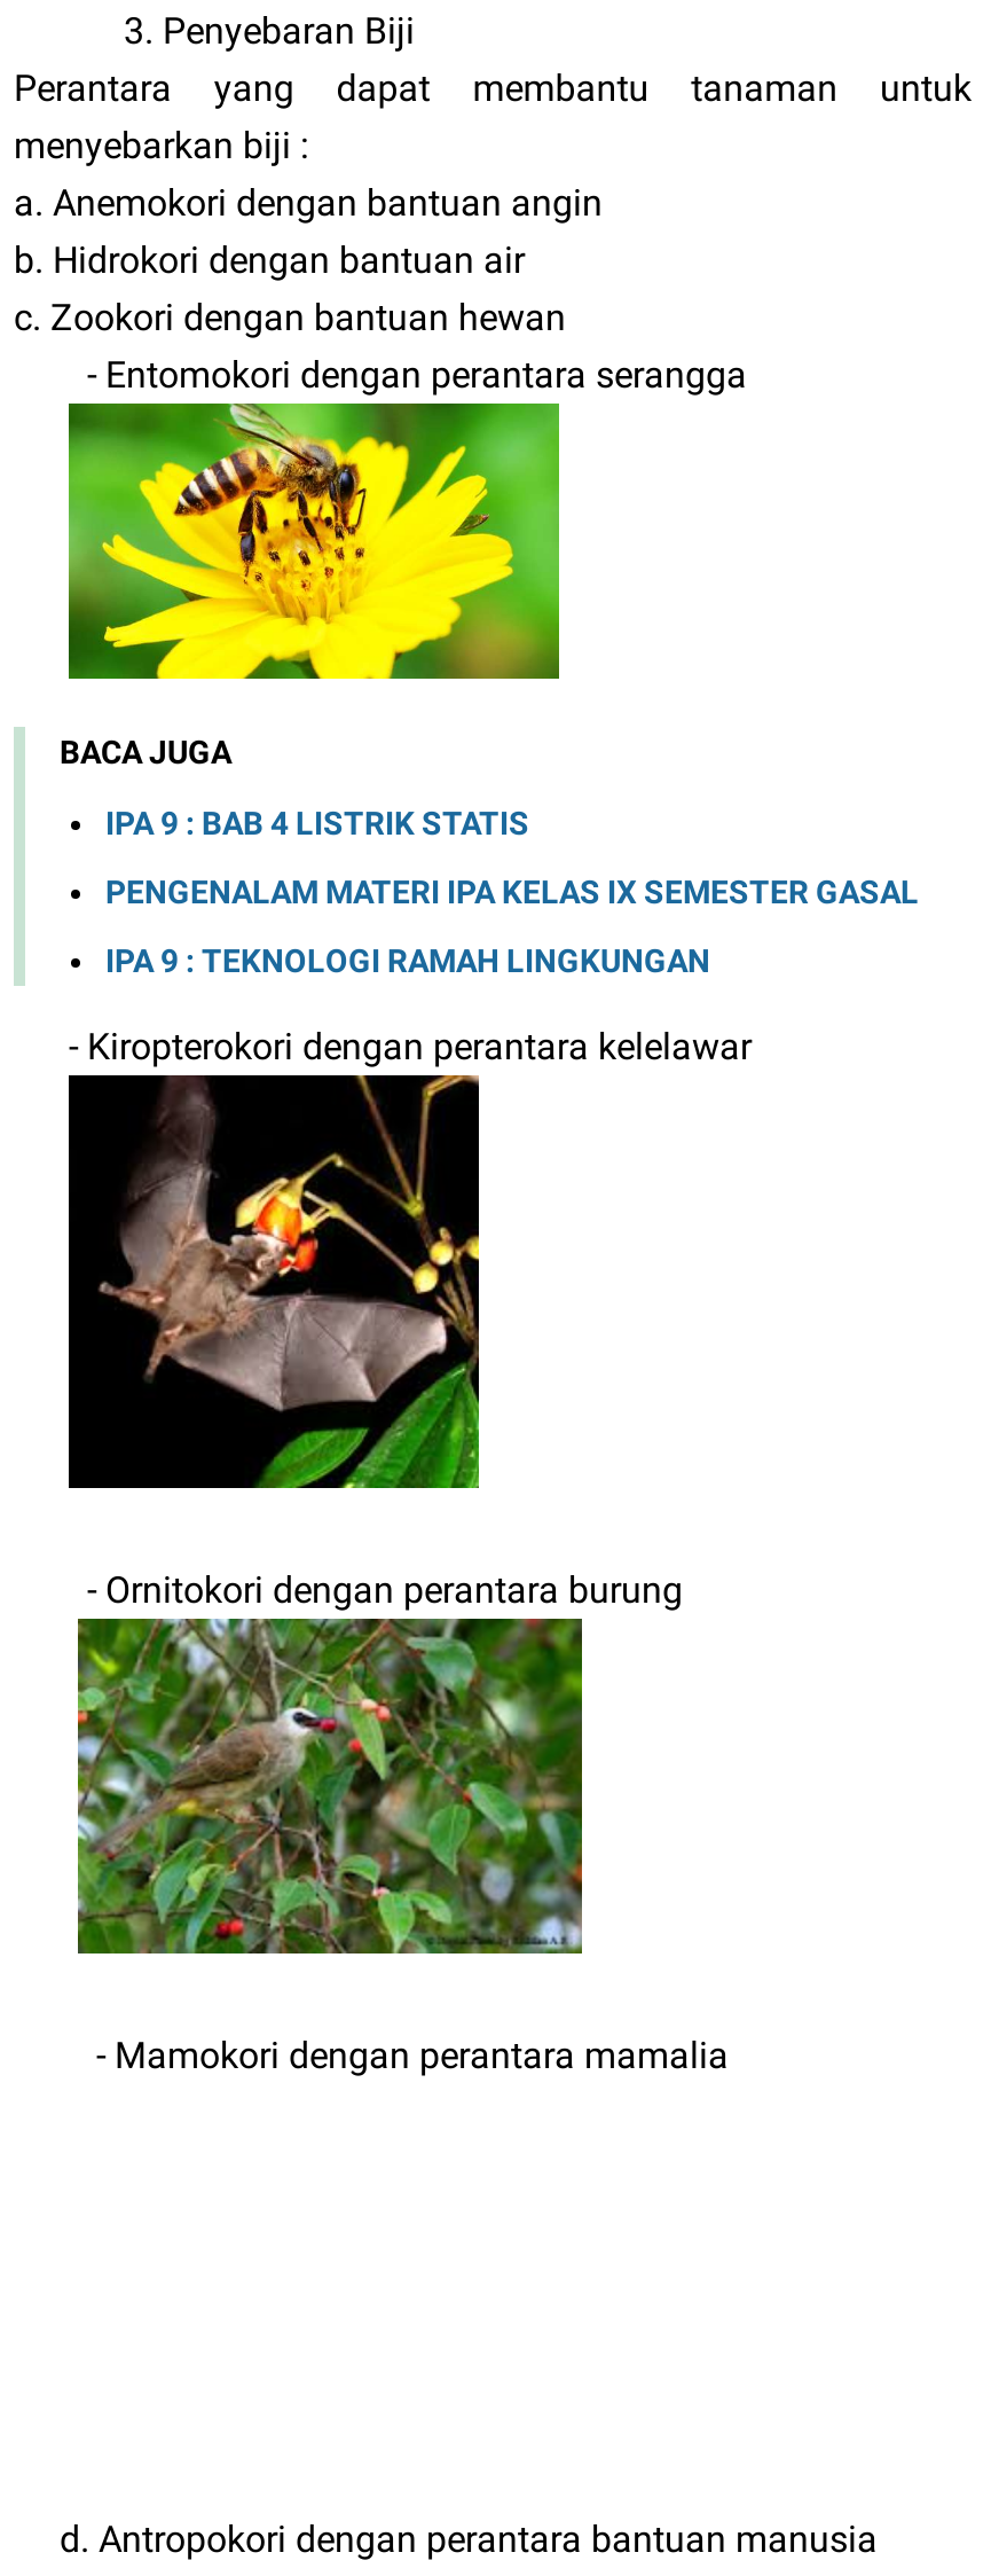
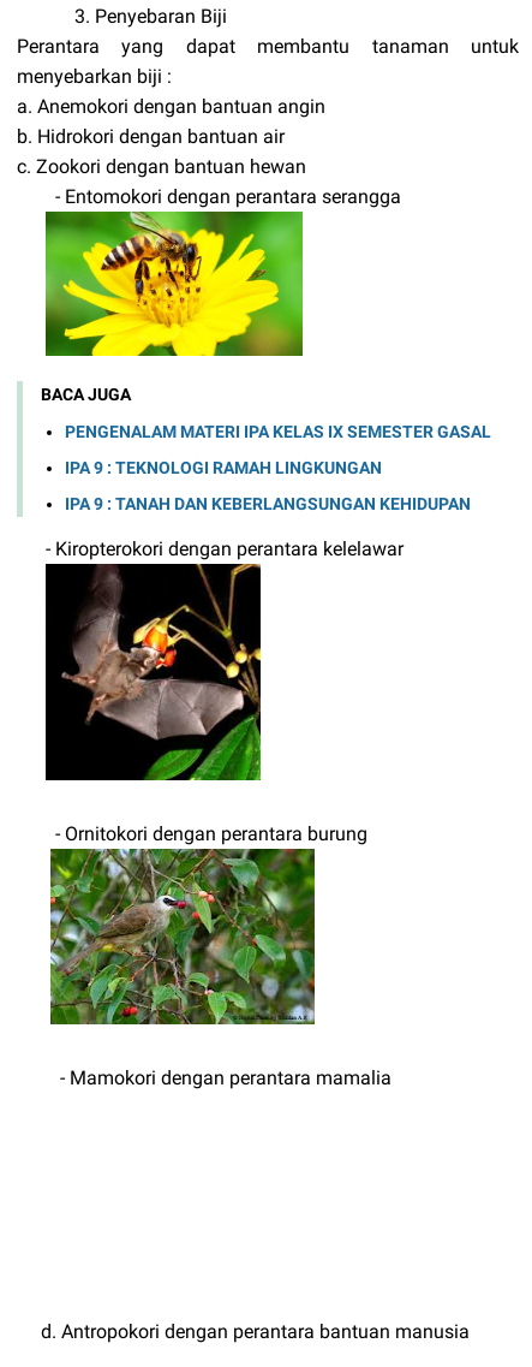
- IPA 9 : BAB 4 LISTRIK STATIS

moved up: PENGENALAM MATERI IPA KELAS IX SEMESTER GASAL | IPA 9 : TEKNOLOGI RAMAH LINGKUNGAN

+ IPA 9 : TANAH DAN KEBERLANGSUNGAN KEHIDUPAN
